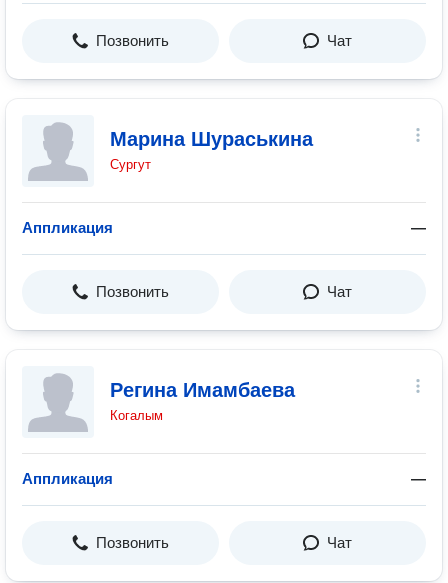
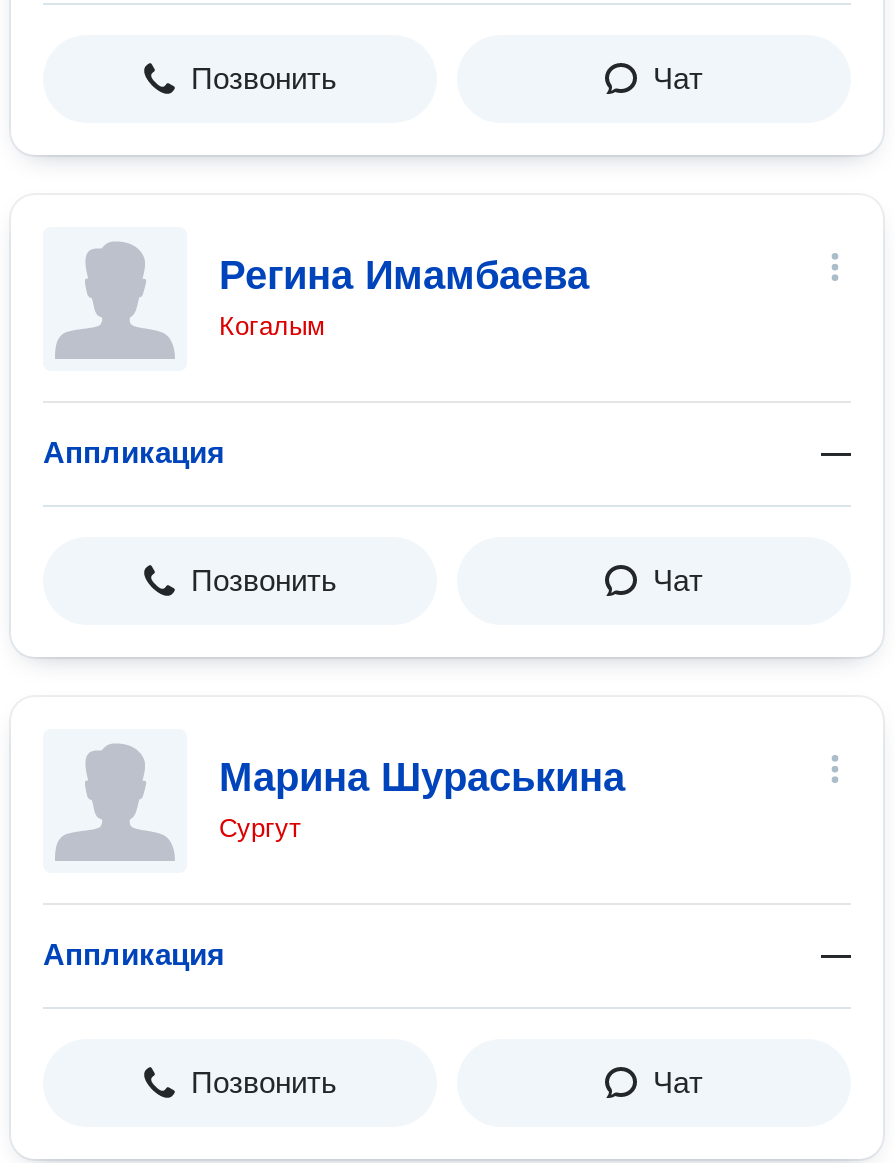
moved down: Марина Шураськина | Сургут

moved up: Регина Имамбаева | Когалым
